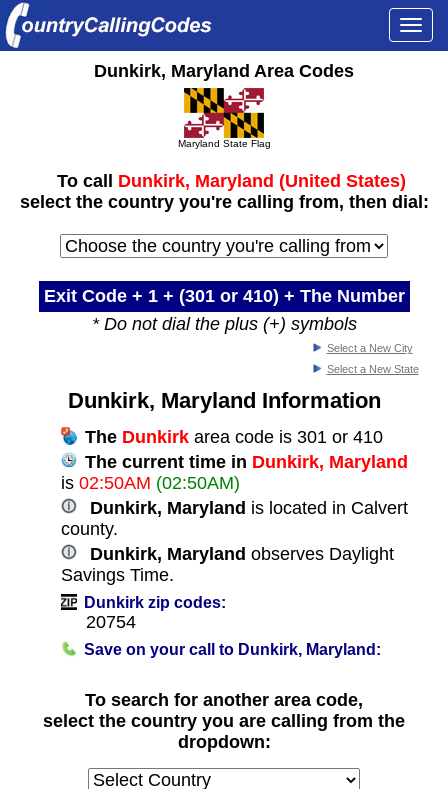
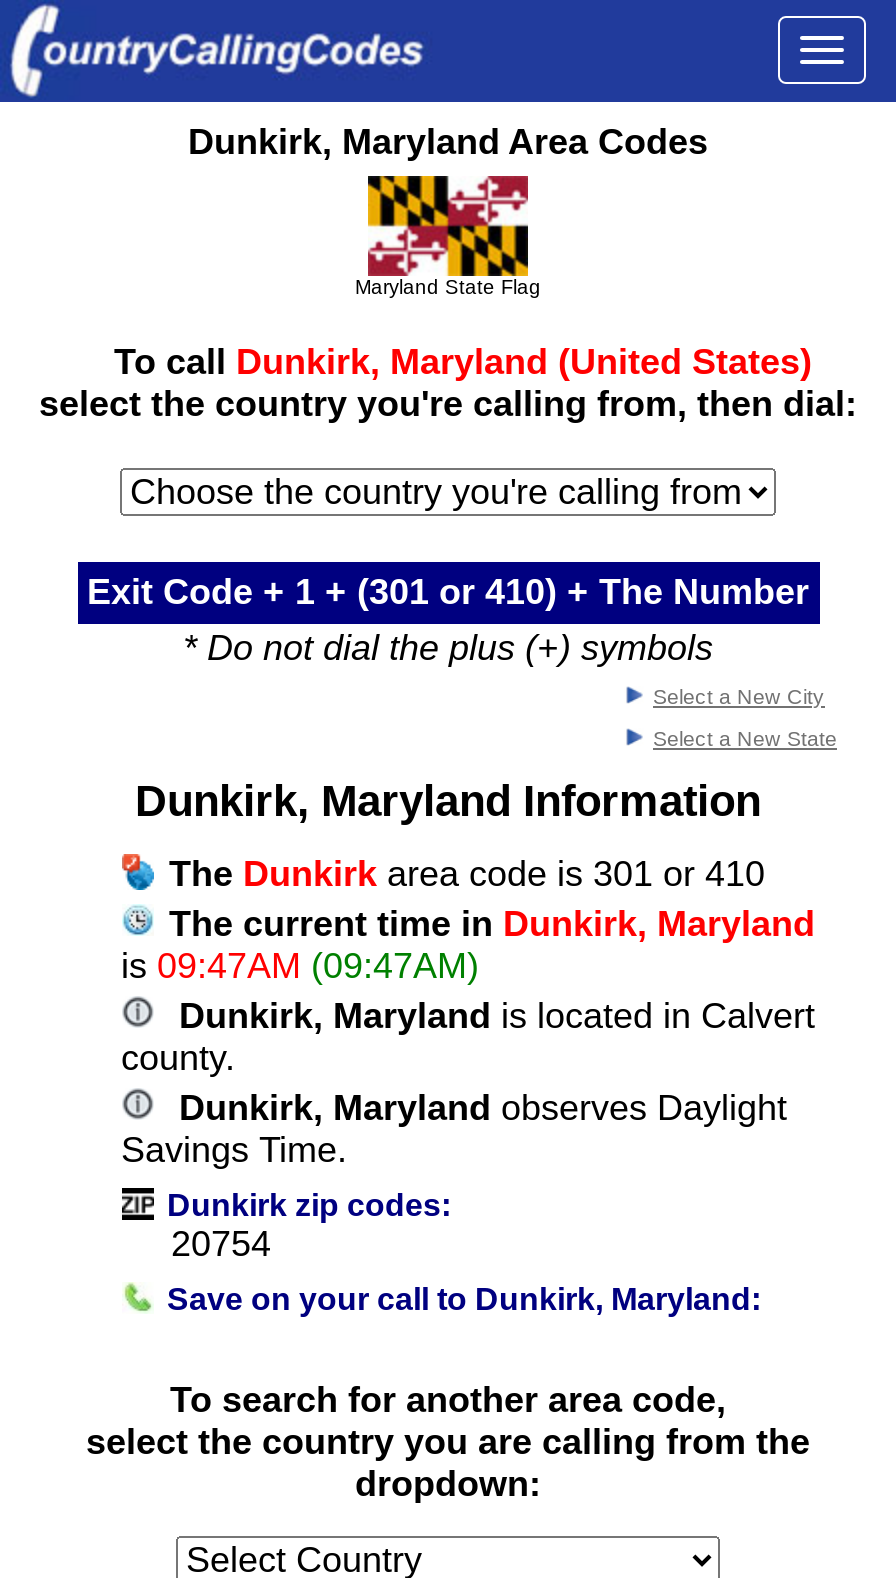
- is 02:50AM (02:50AM)
+ is 09:47AM (09:47AM)
